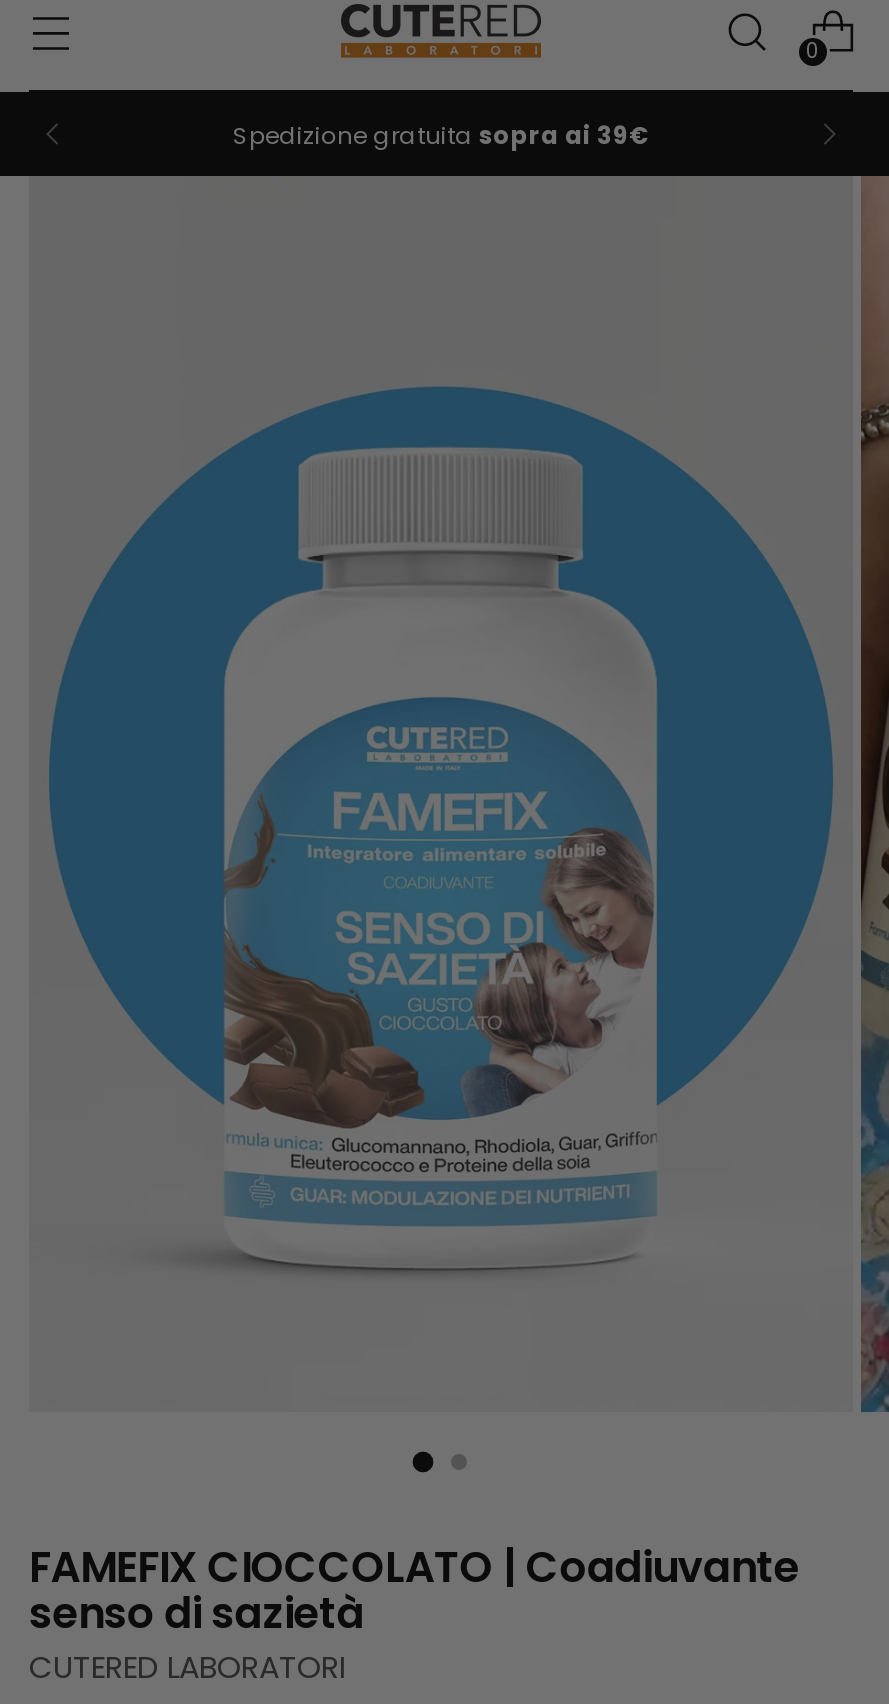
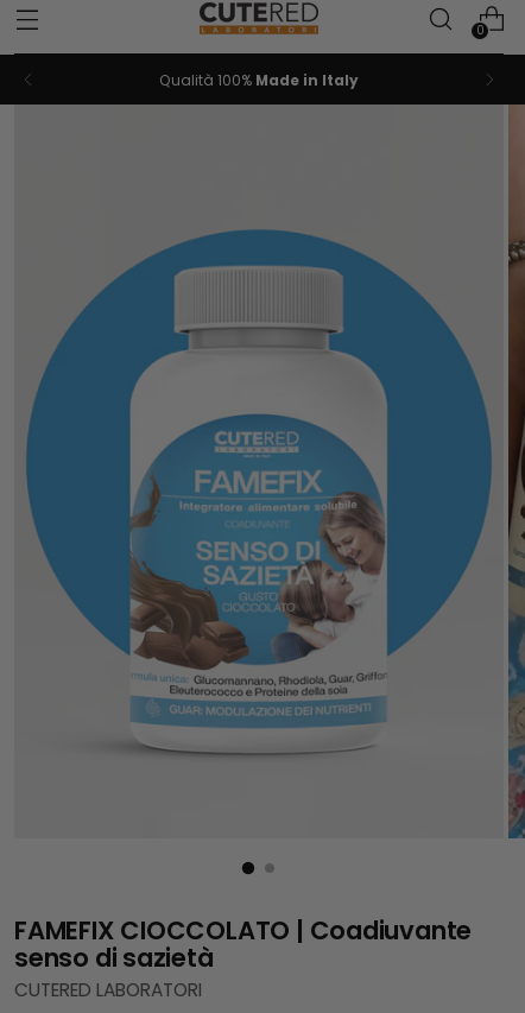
- Spedizione gratuita sopra ai 39€
+ Qualità 100% Made in Italy
